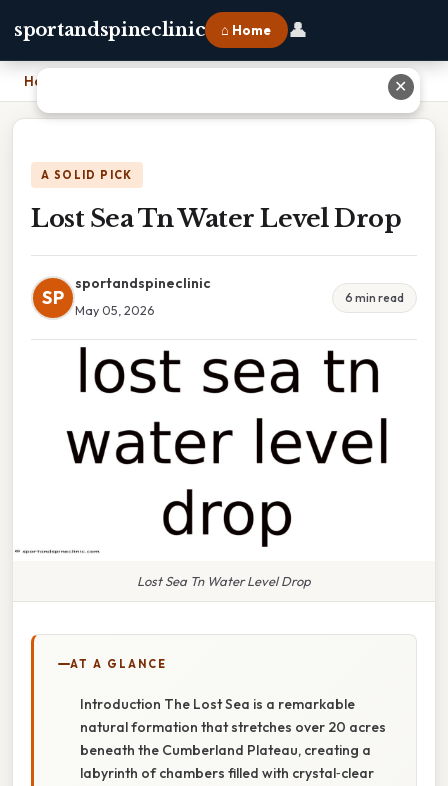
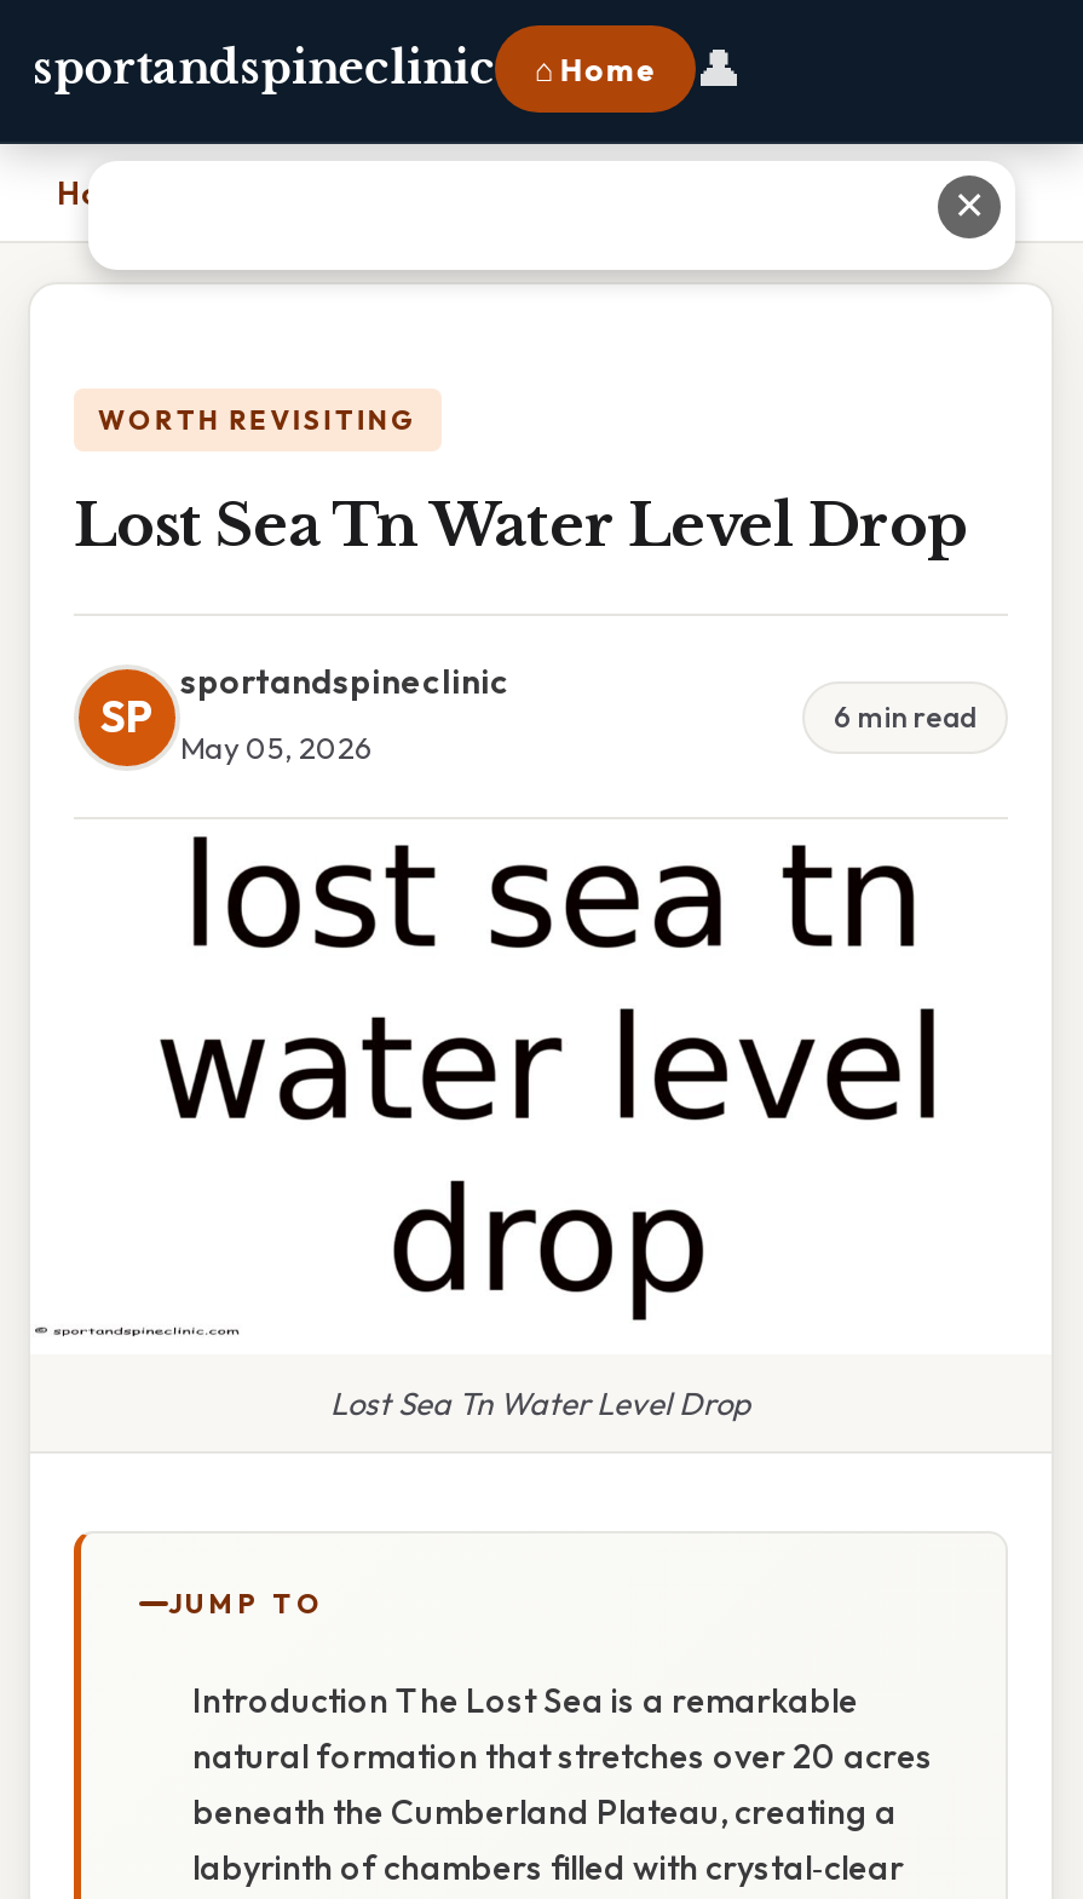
- A SOLID PICK
+ WORTH REVISITING

- AT A GLANCE
+ JUMP TO
